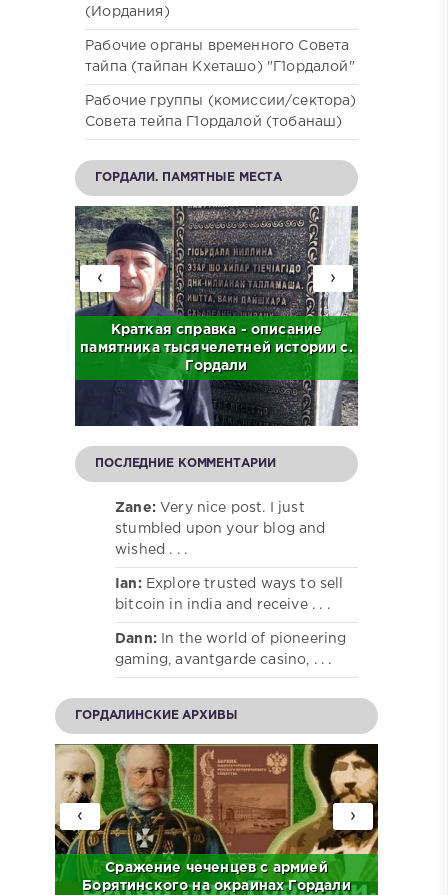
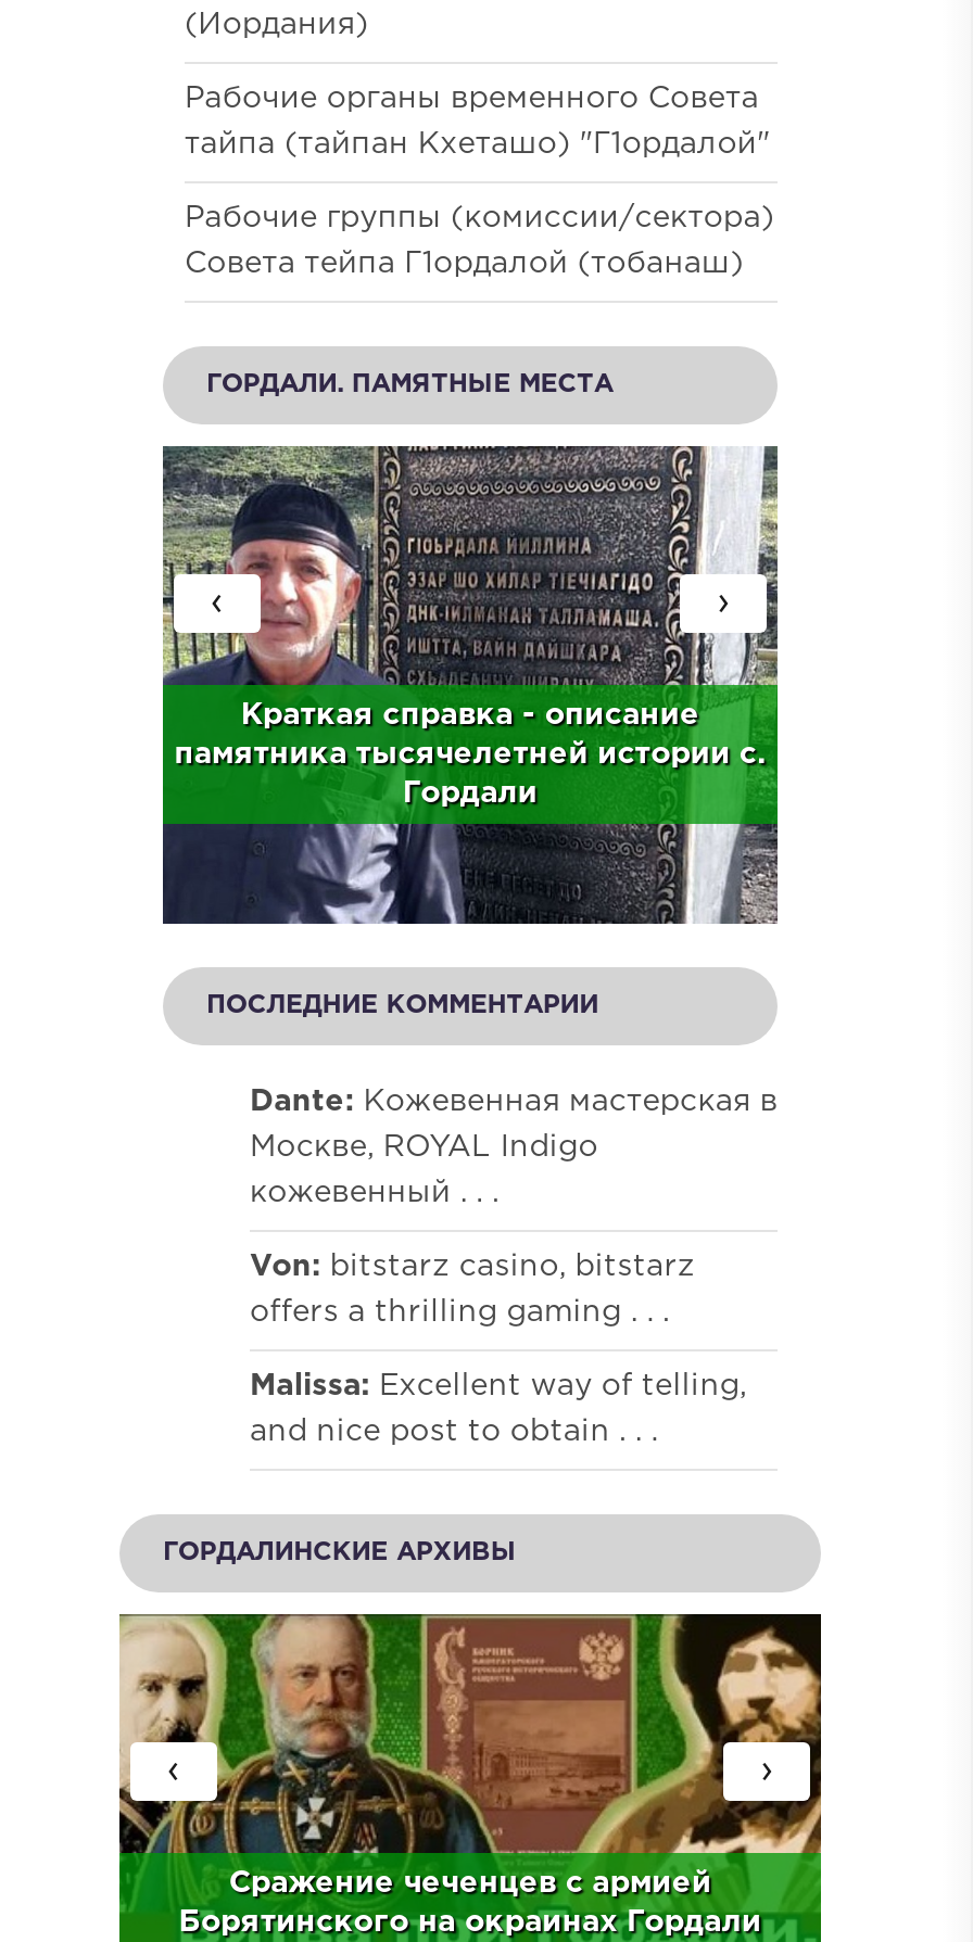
- Zane: Very nice post. I just
+ Dante: Кожевенная мастерская в

- stumbled upon your blog and
+ Москве, ROYAL Indigo

- wished . . .
+ кожевенный . . .

- Ian: Explore trusted ways to sell
+ Von: bitstarz casino, bitstarz

- bitcoin in india and receive . . .
+ offers a thrilling gaming . . .

- Dann: In the world of pioneering
+ Malissa: Excellent way of telling,

- gaming, avantgarde casino, . . .
+ and nice post to obtain . . .
